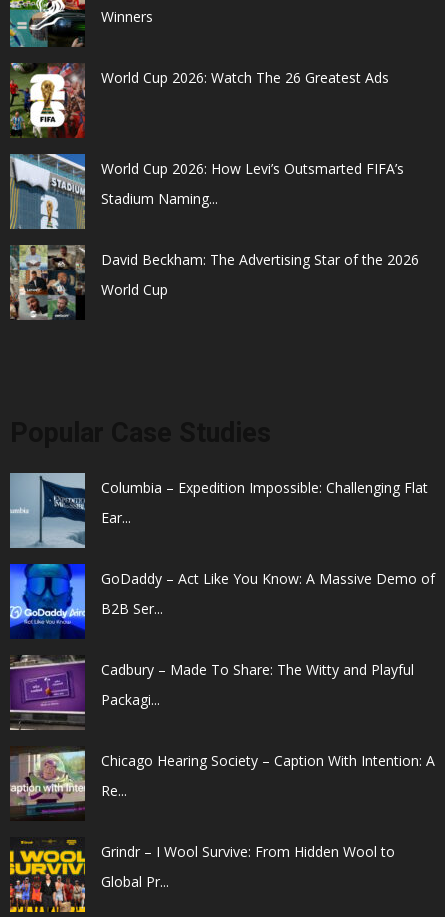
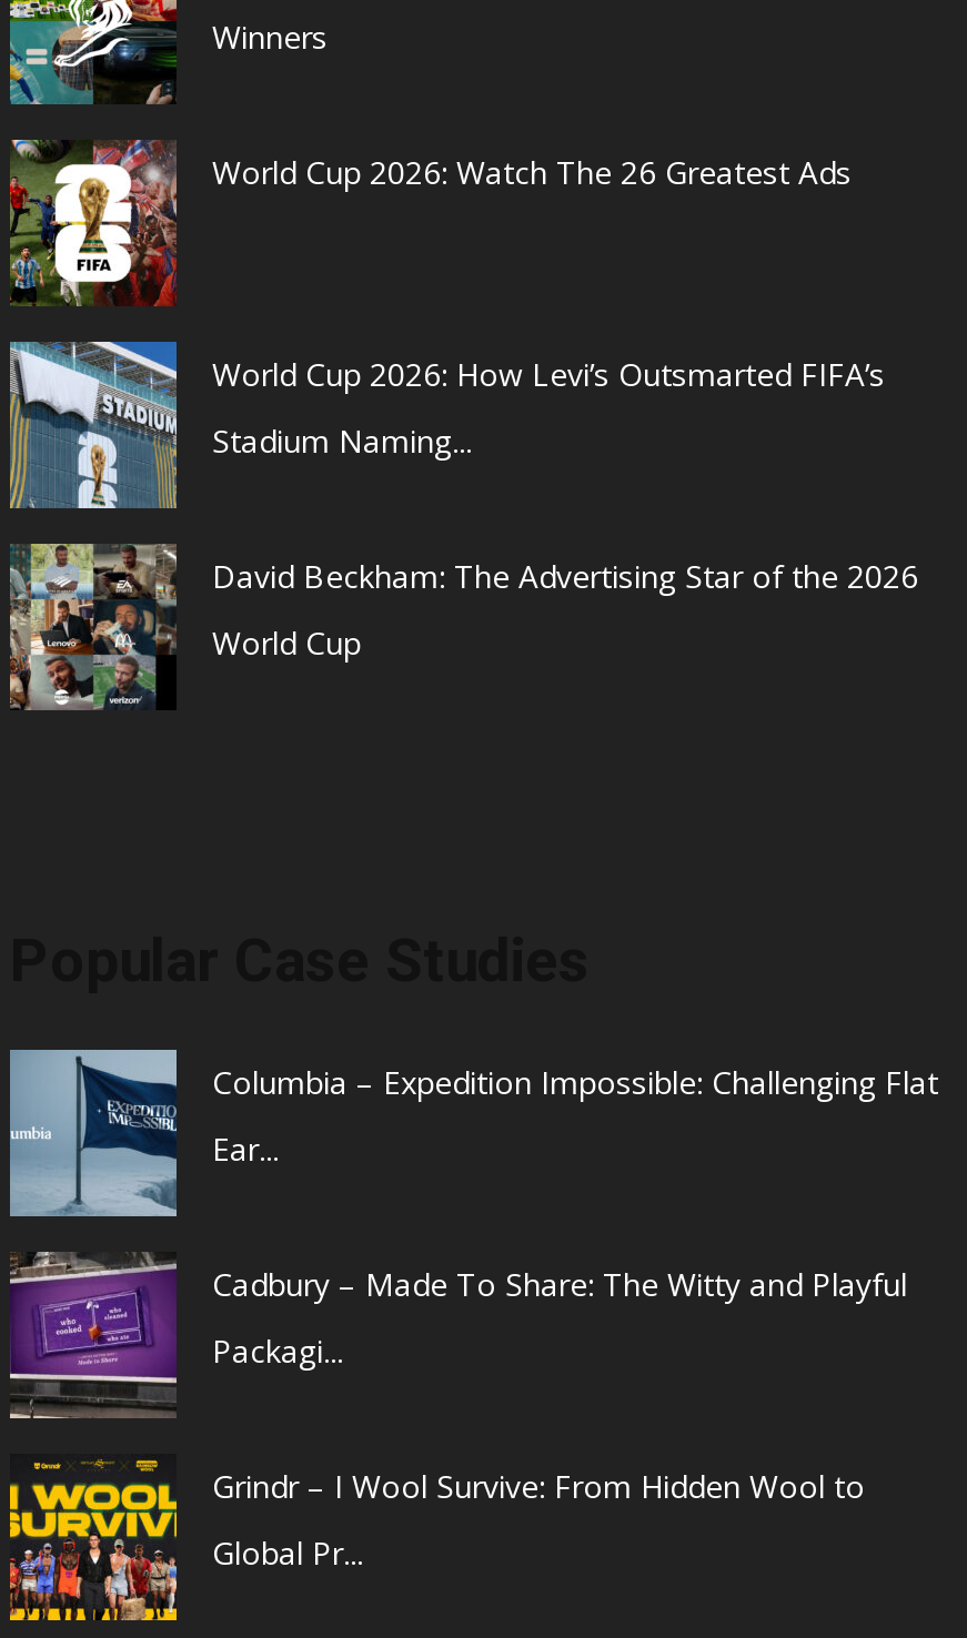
- [image]
- GoDaddy – Act Like You Know: A Massive Demo of
- B2B Ser...

- [image]
- Chicago Hearing Society – Caption With Intention: A
- Re...
